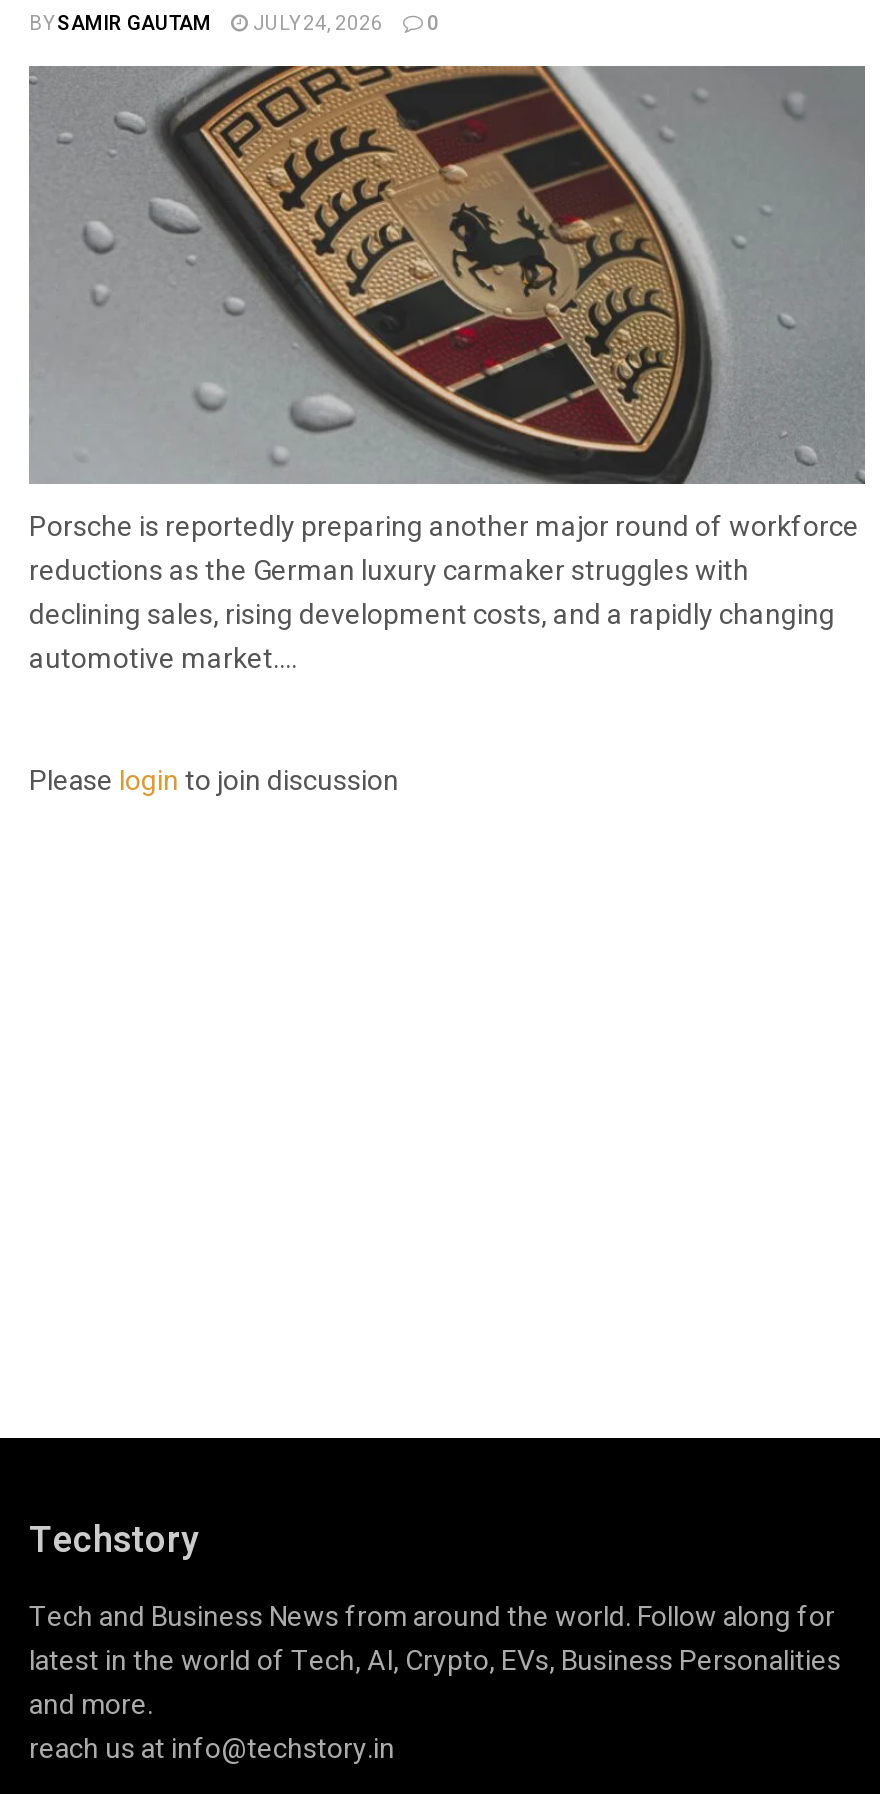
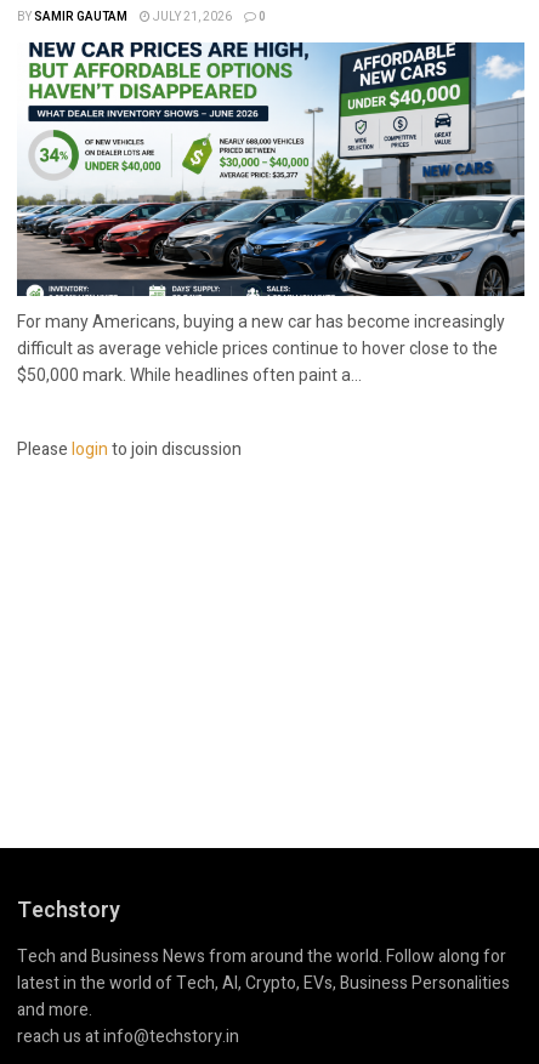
- JULY 24, 2026
+ JULY 21, 2026

- [image]
- Porsche is reportedly preparing another major round of workforce
- reductions as the German luxury carmaker struggles with
- declining sales, rising development costs, and a rapidly changing
- automotive market....
+ [image]
+ For many Americans, buying a new car has become increasingly
+ difficult as average vehicle prices continue to hover close to the
+ $50,000 mark. While headlines often paint a...
